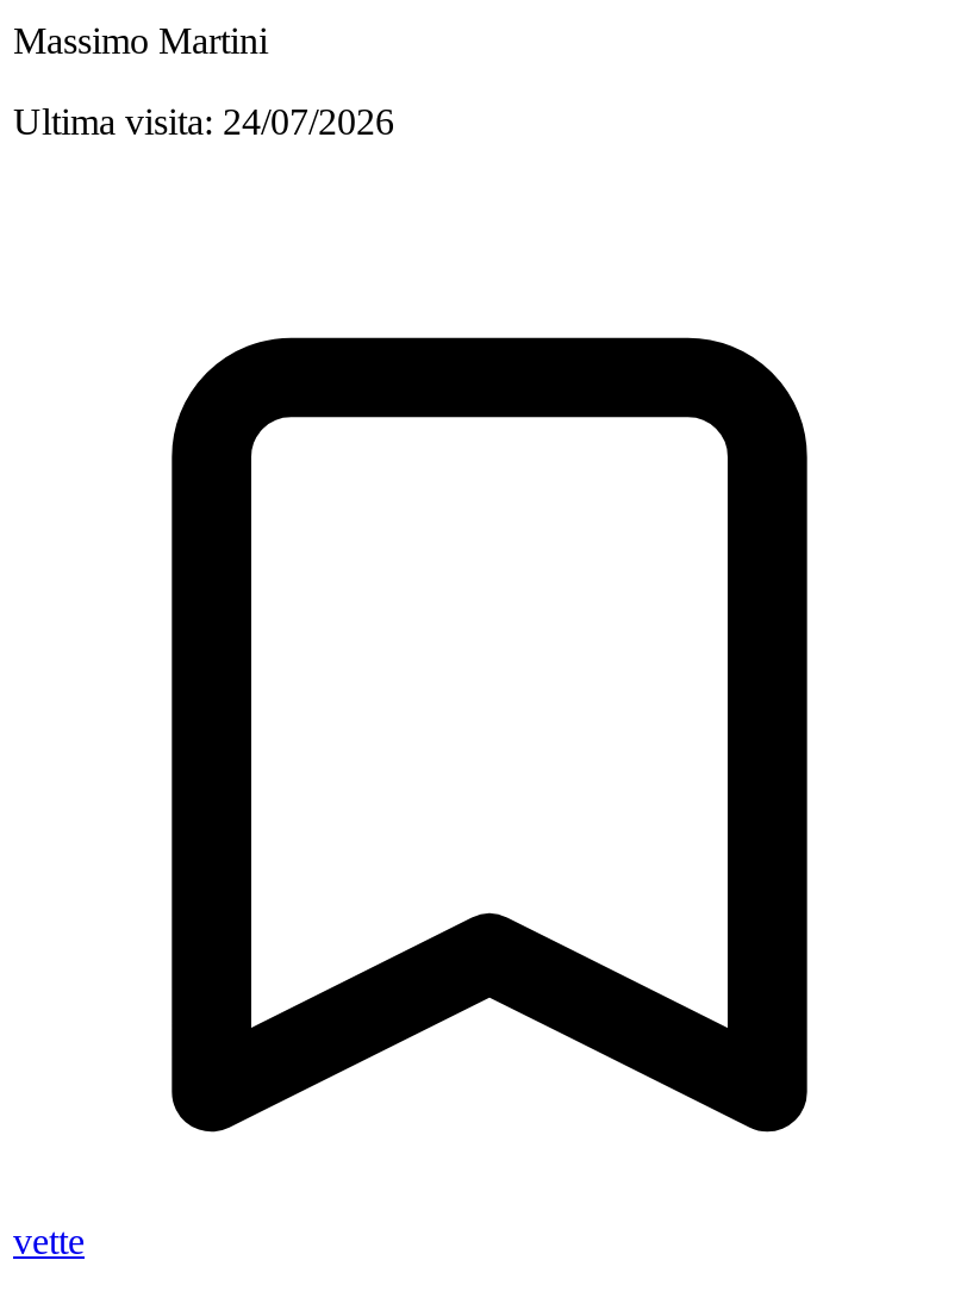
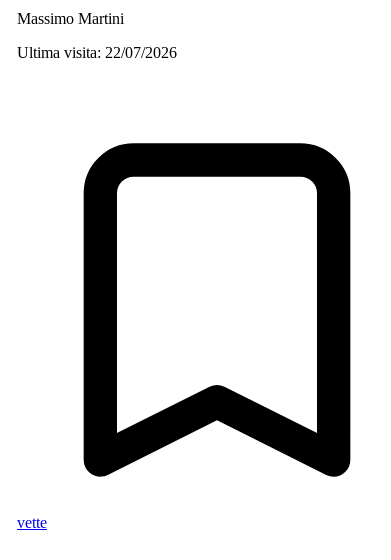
- Ultima visita: 24/07/2026
+ Ultima visita: 22/07/2026
